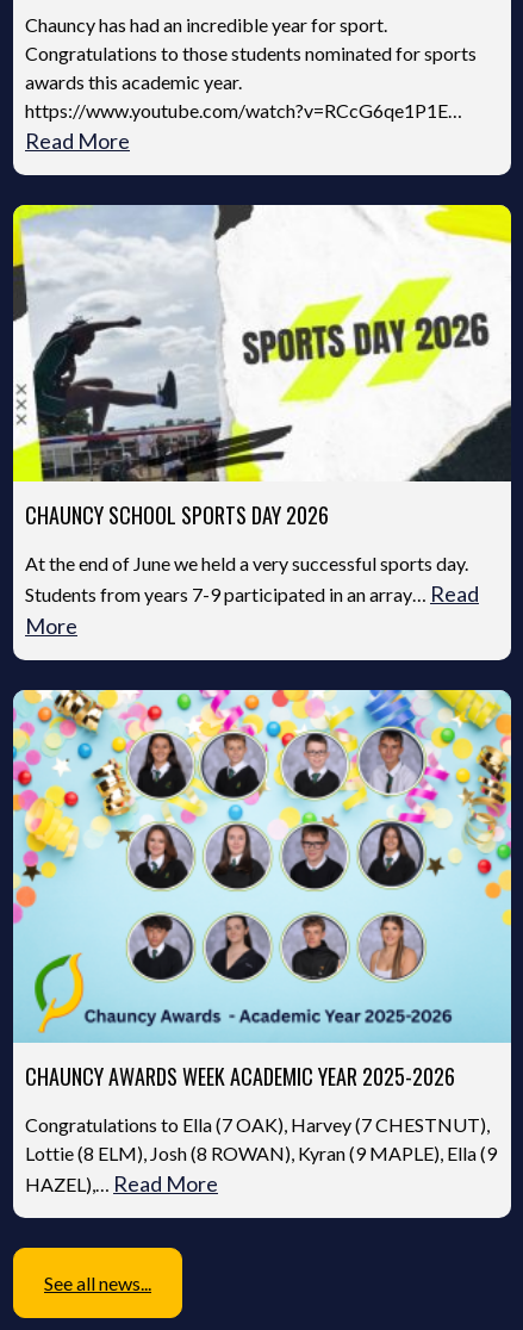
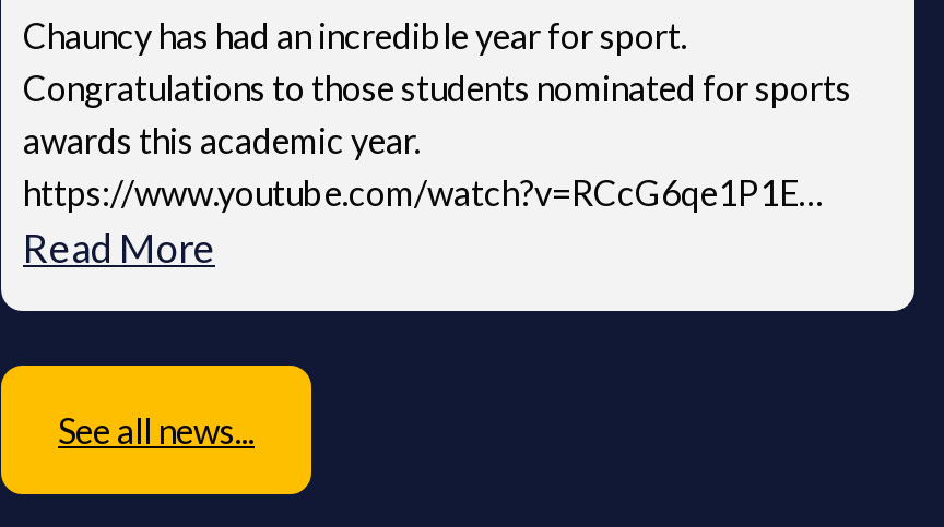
- [image]
- CHAUNCY SCHOOL SPORTS DAY 2026
- At the end of June we held a very successful sports day.
- Students from years 7-9 participated in an array… Read
- More

- [image]
- CHAUNCY AWARDS WEEK ACADEMIC YEAR 2025-2026
- Congratulations to Ella (7 OAK), Harvey (7 CHESTNUT),
- Lottie (8 ELM), Josh (8 ROWAN), Kyran (9 MAPLE), Ella (9
- HAZEL),… Read More
